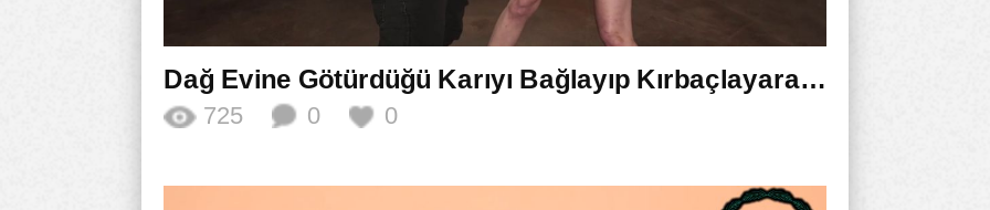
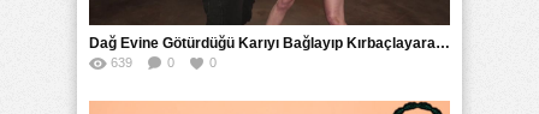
- 725
+ 639
